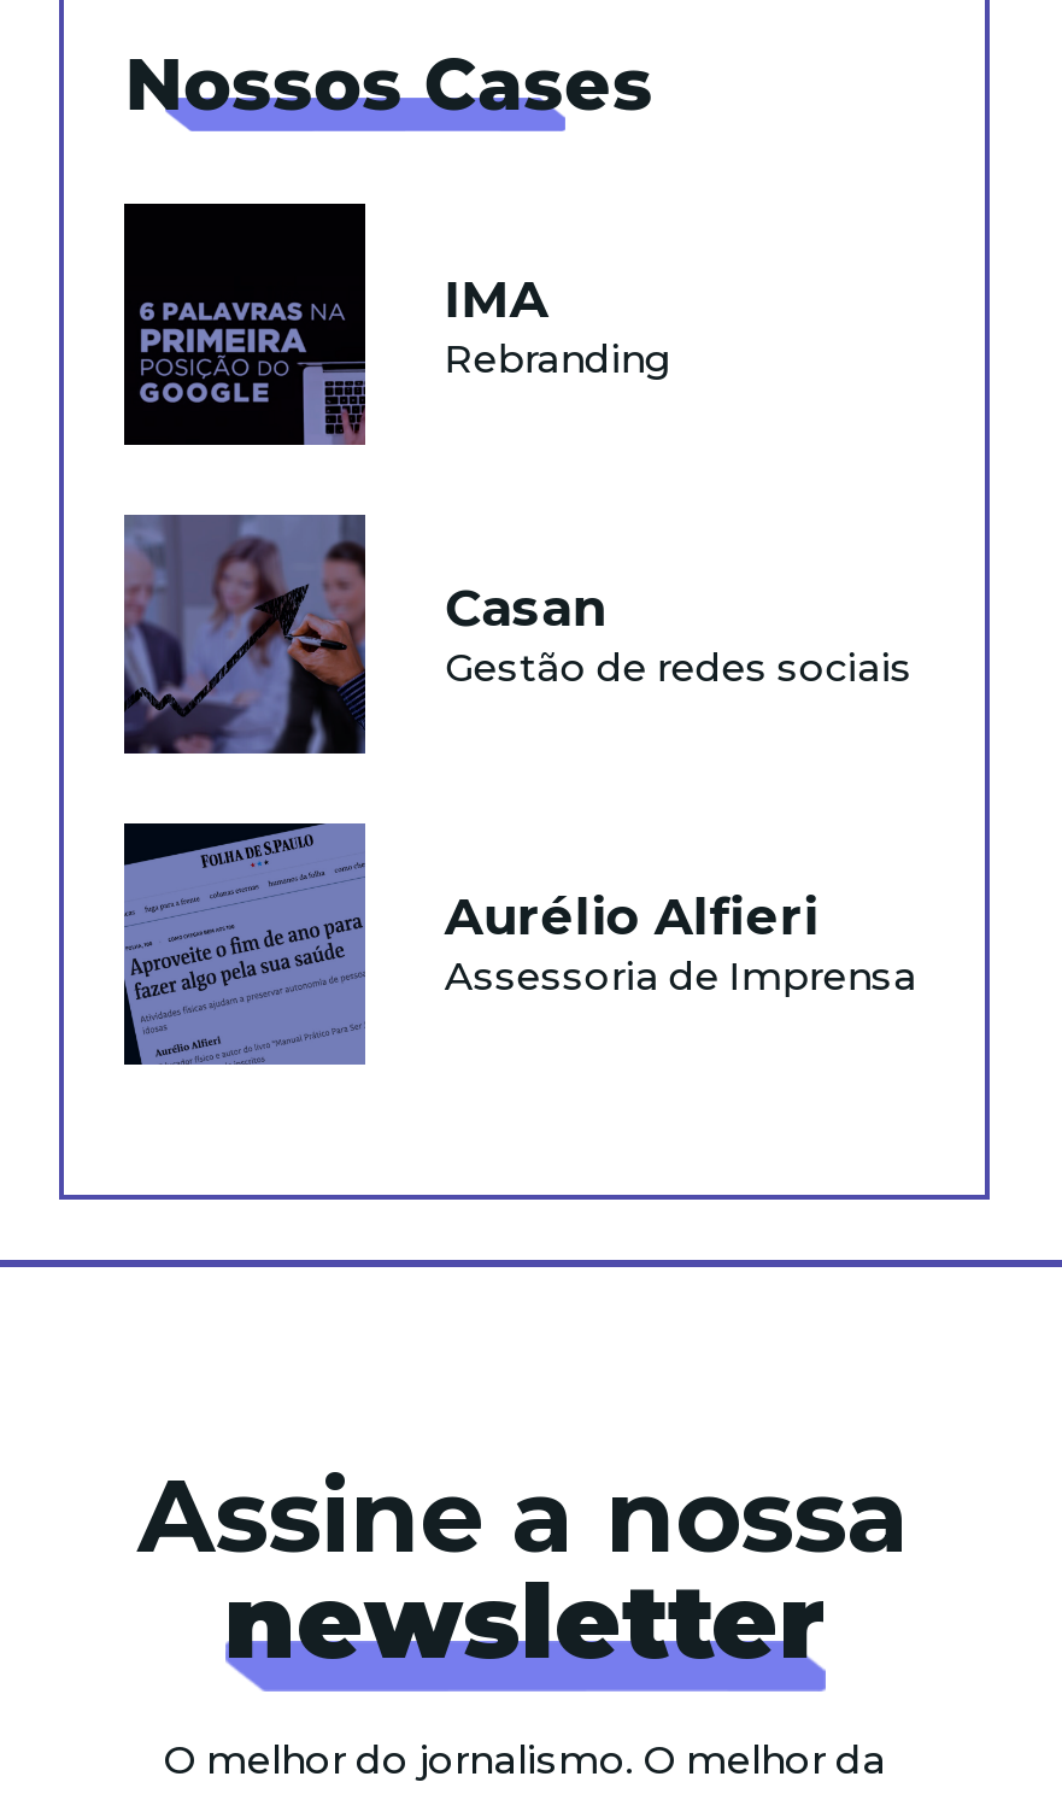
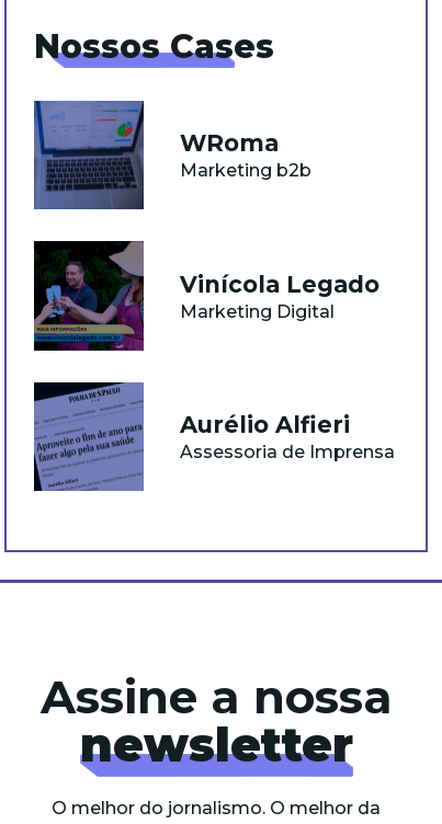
- [image]
- IMA
- Rebranding
+ [image]
+ WRoma
+ Marketing b2b

- [image]
- Casan
- Gestão de redes sociais
+ [image]
+ Vinícola Legado
+ Marketing Digital
